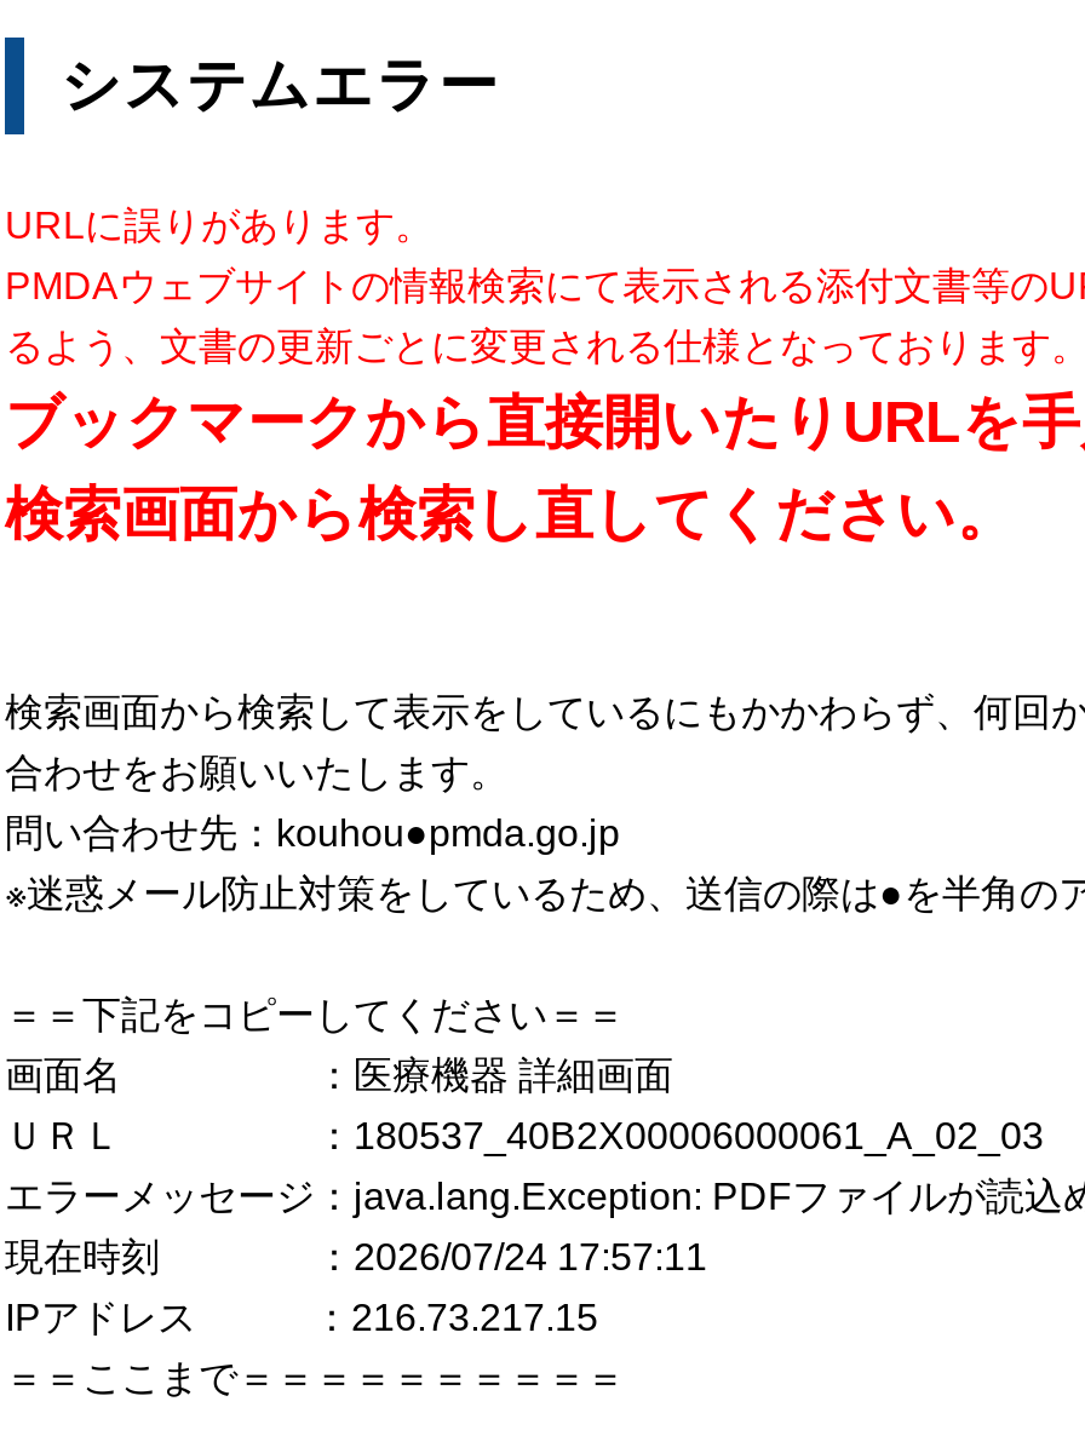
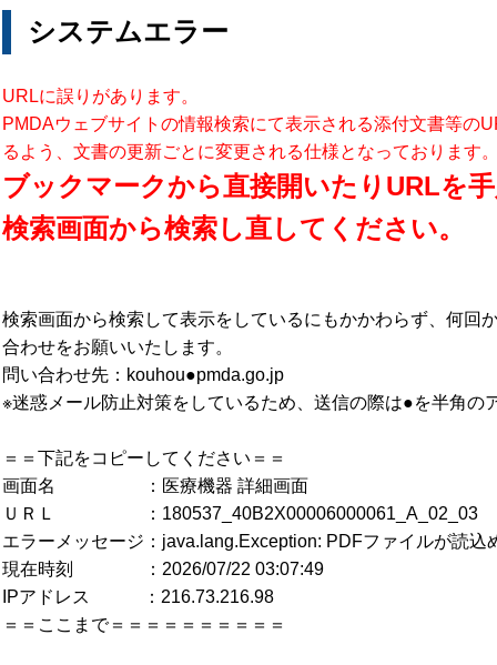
- 現在時刻 ：2026/07/24 17:57:11
+ 現在時刻 ：2026/07/22 03:07:49

- IPアドレス ：216.73.217.15
+ IPアドレス ：216.73.216.98
